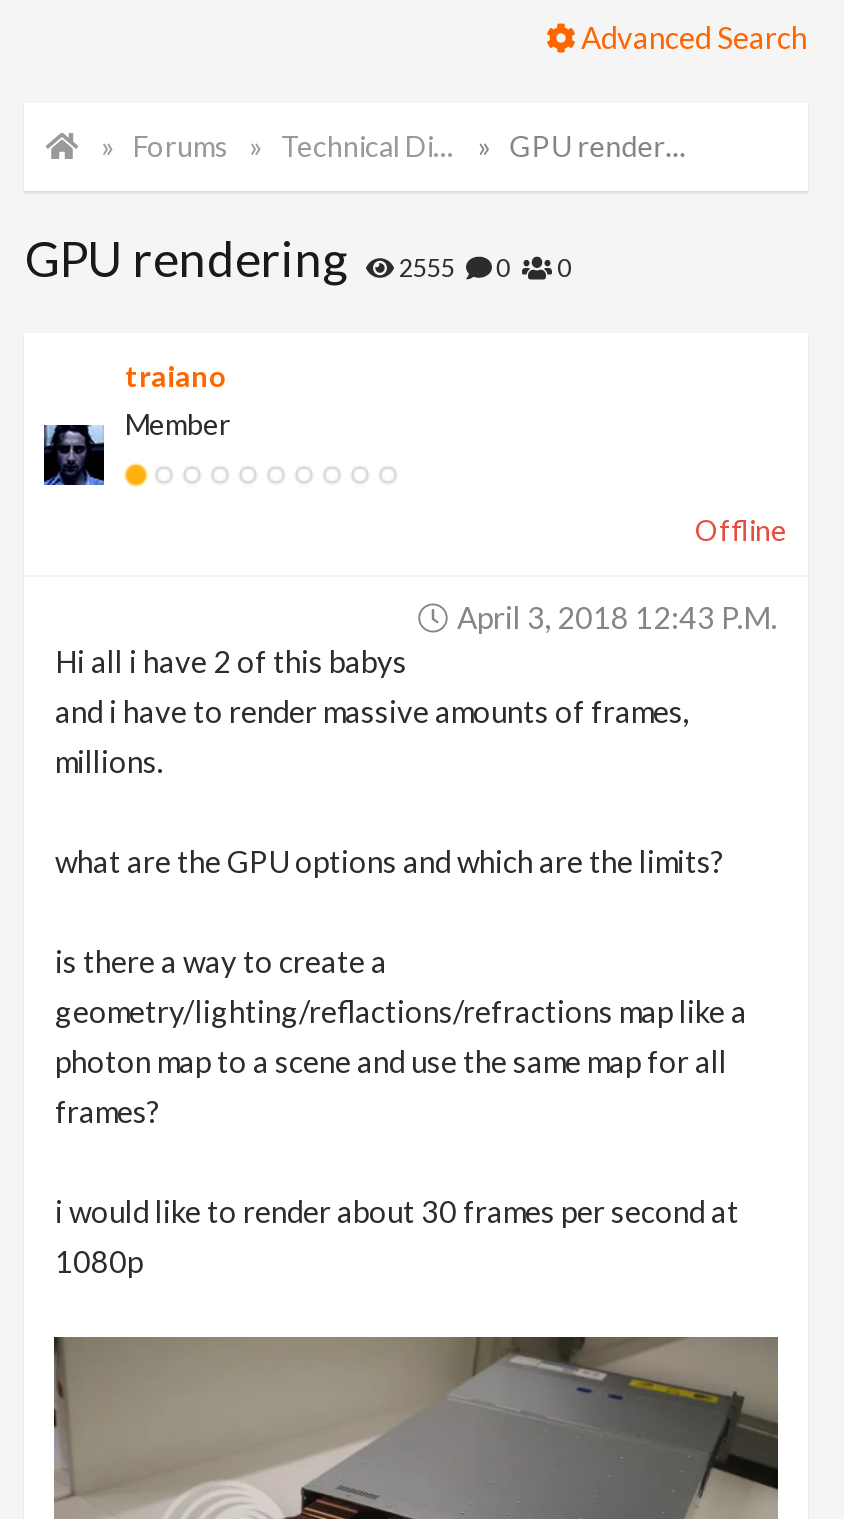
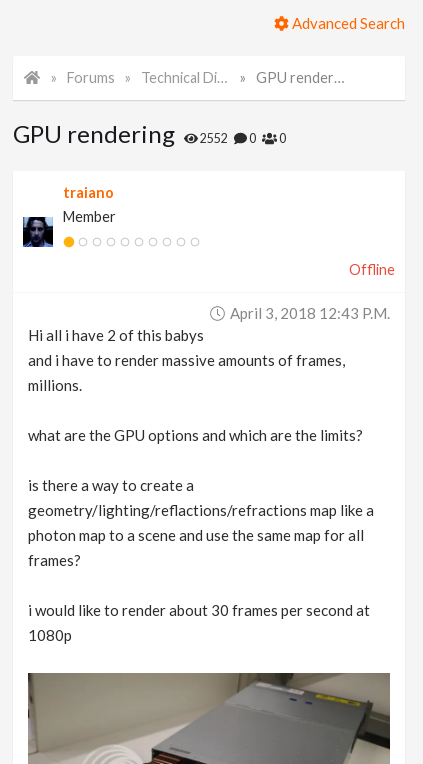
- 2555
+ 2552
